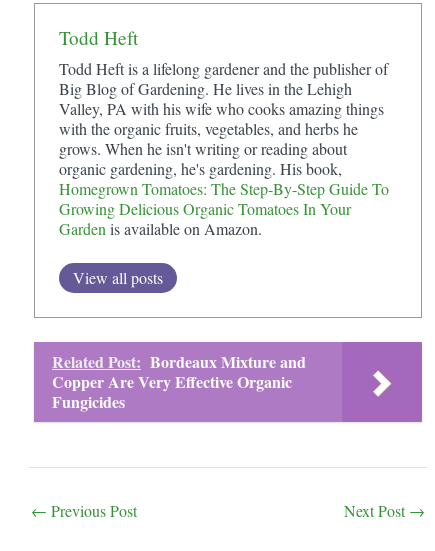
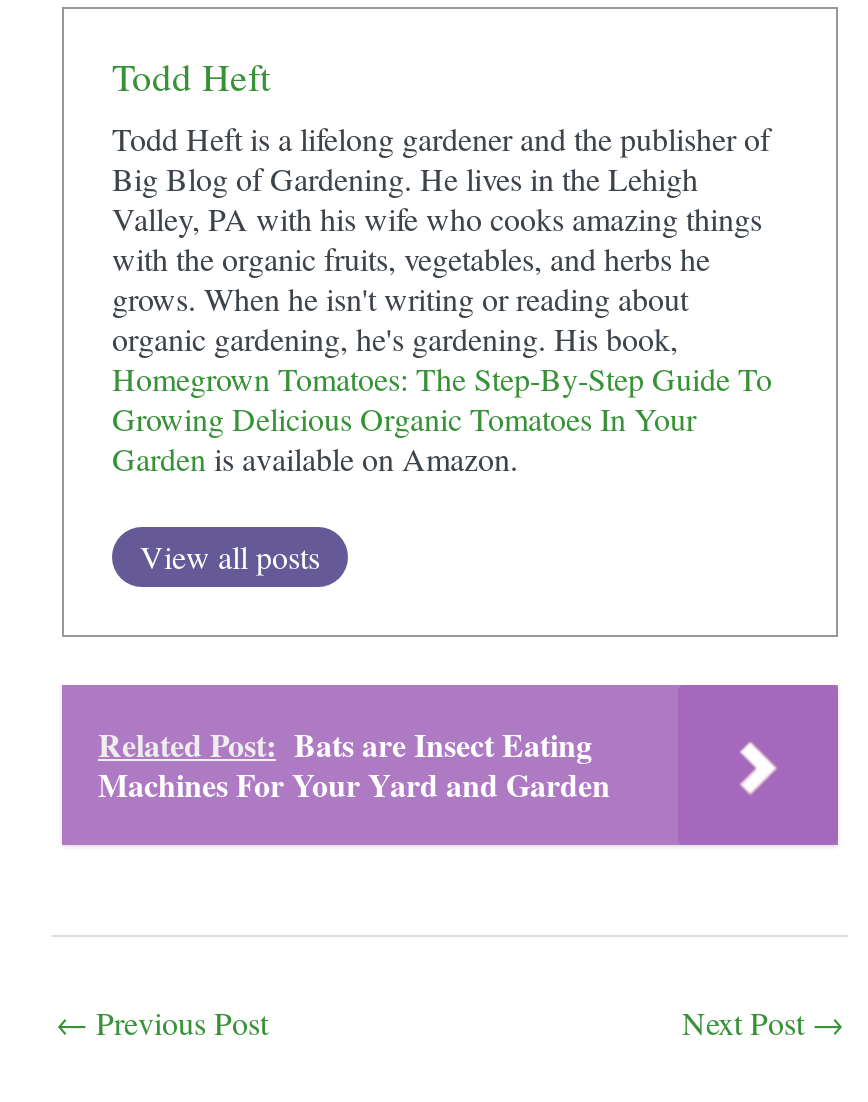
- Related Post: Bordeaux Mixture and
- Copper Are Very Effective Organic
- Fungicides
+ Related Post: Bats are Insect Eating
+ Machines For Your Yard and Garden
